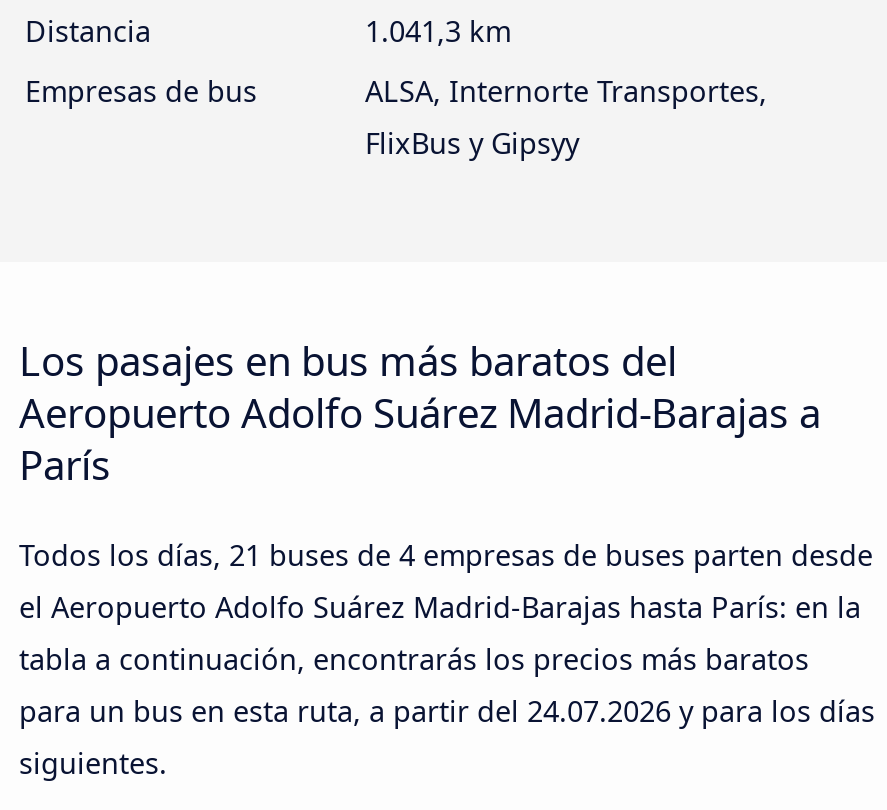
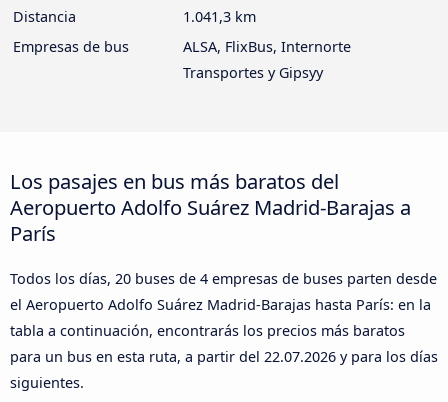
- ALSA, Internorte Transportes,
+ ALSA, FlixBus, Internorte

- FlixBus y Gipsyy
+ Transportes y Gipsyy

- Todos los días, 21 buses de 4 empresas de buses parten desde
+ Todos los días, 20 buses de 4 empresas de buses parten desde

- para un bus en esta ruta, a partir del 24.07.2026 y para los días
+ para un bus en esta ruta, a partir del 22.07.2026 y para los días
